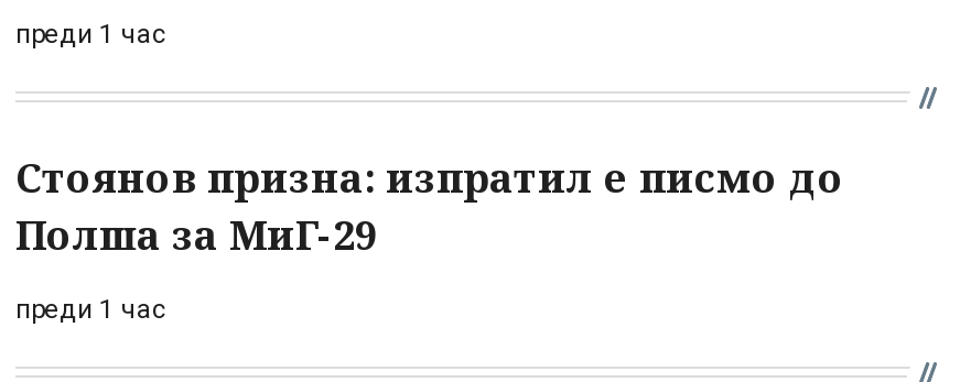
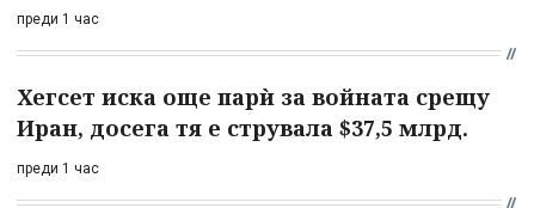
- Стоянов призна: изпратил е писмо до
- Полша за МиГ-29
+ Хегсет иска още парѝ за войната срещу
+ Иран, досега тя е струвала $37,5 млрд.
